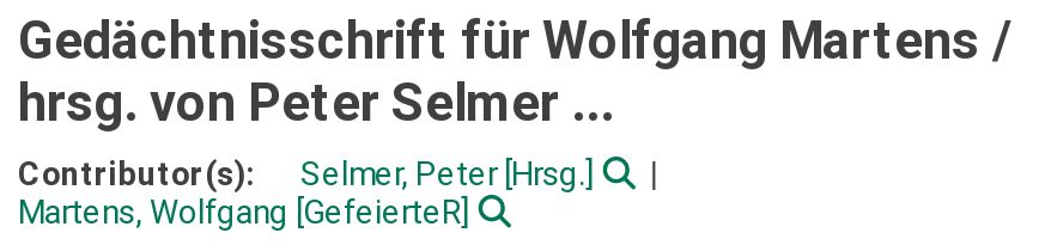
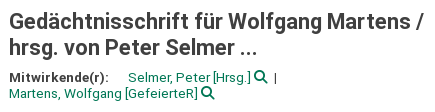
- Contributor(s):
+ Mitwirkende(r):
